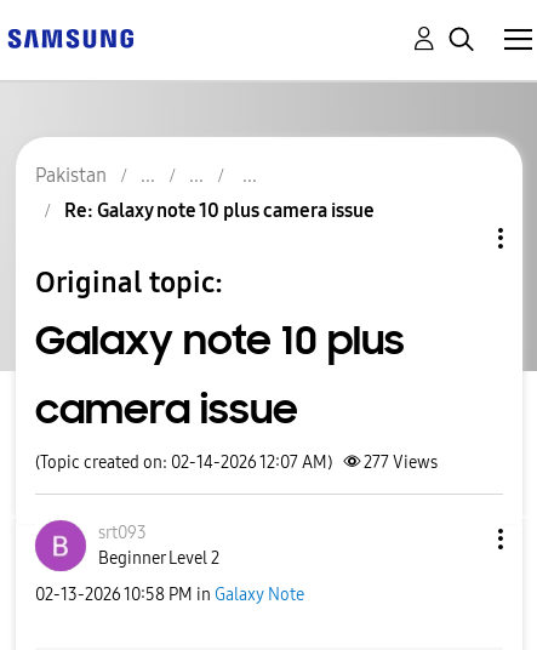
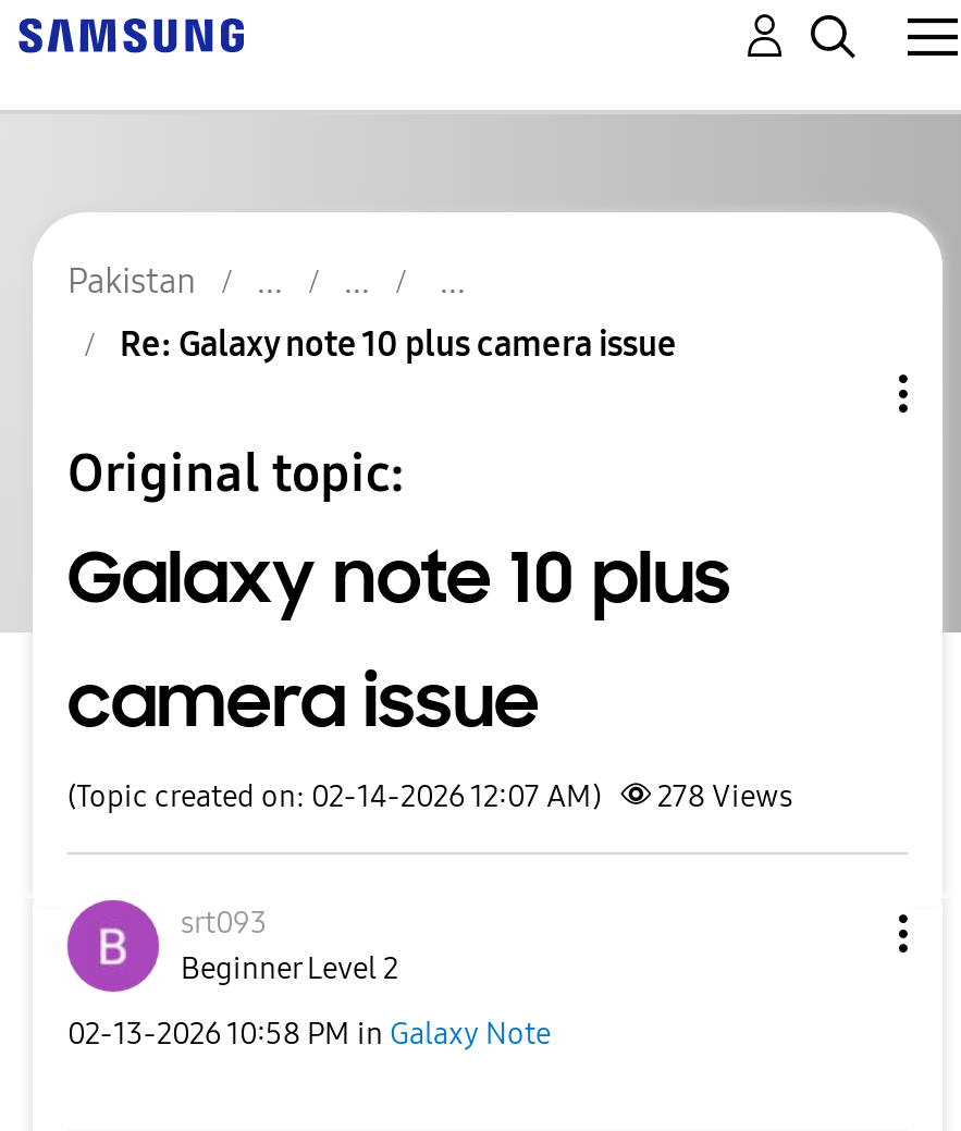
- (Topic created on: 02-14-2026 12:07 AM) 277 Views
+ (Topic created on: 02-14-2026 12:07 AM) 278 Views
